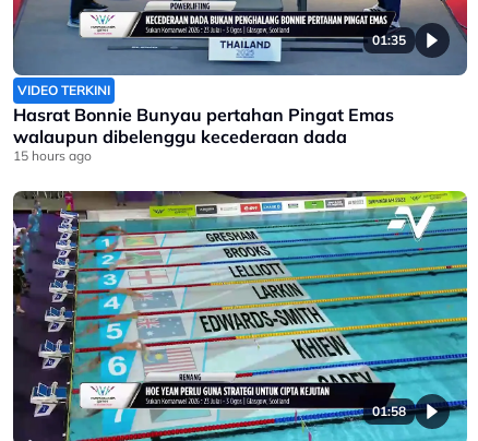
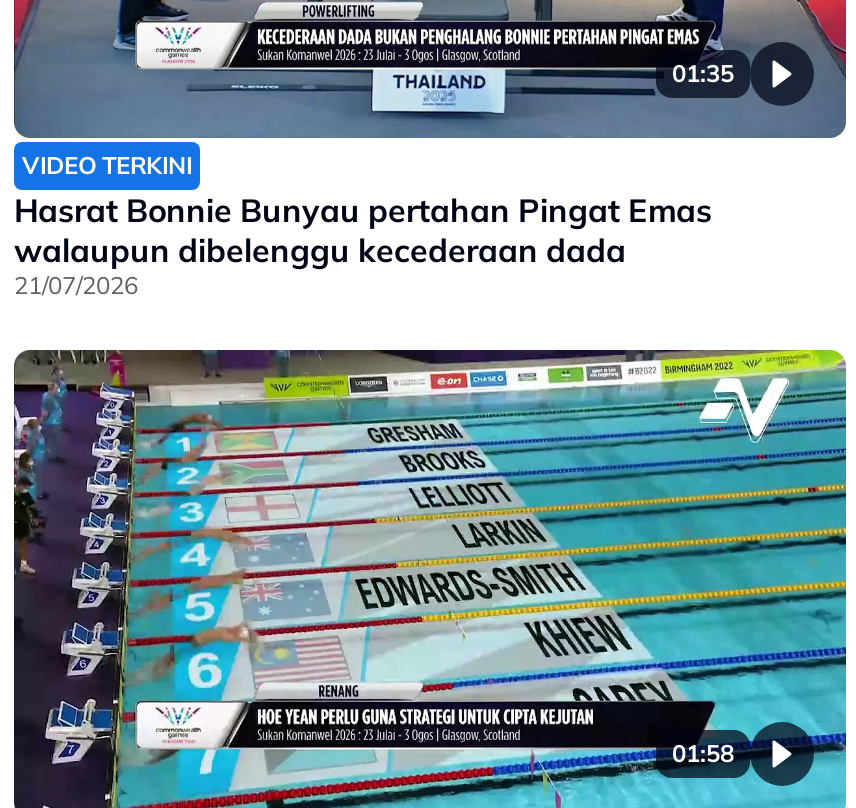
- 15 hours ago
+ 21/07/2026
